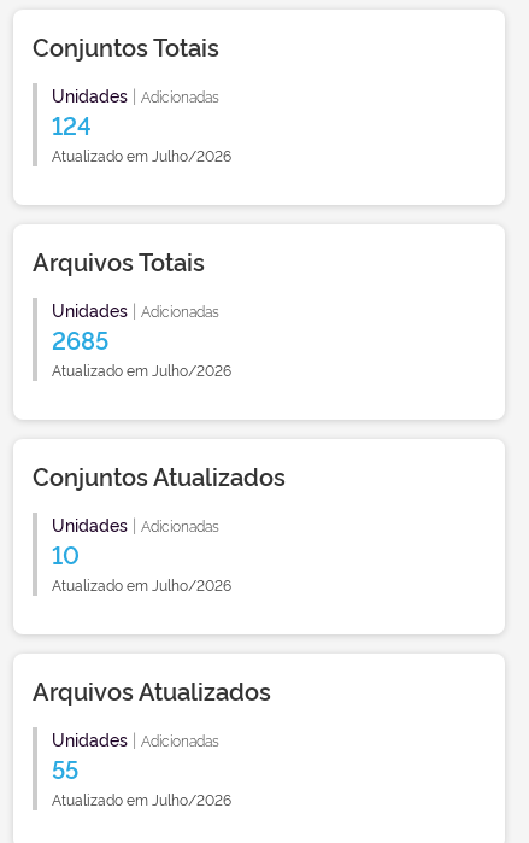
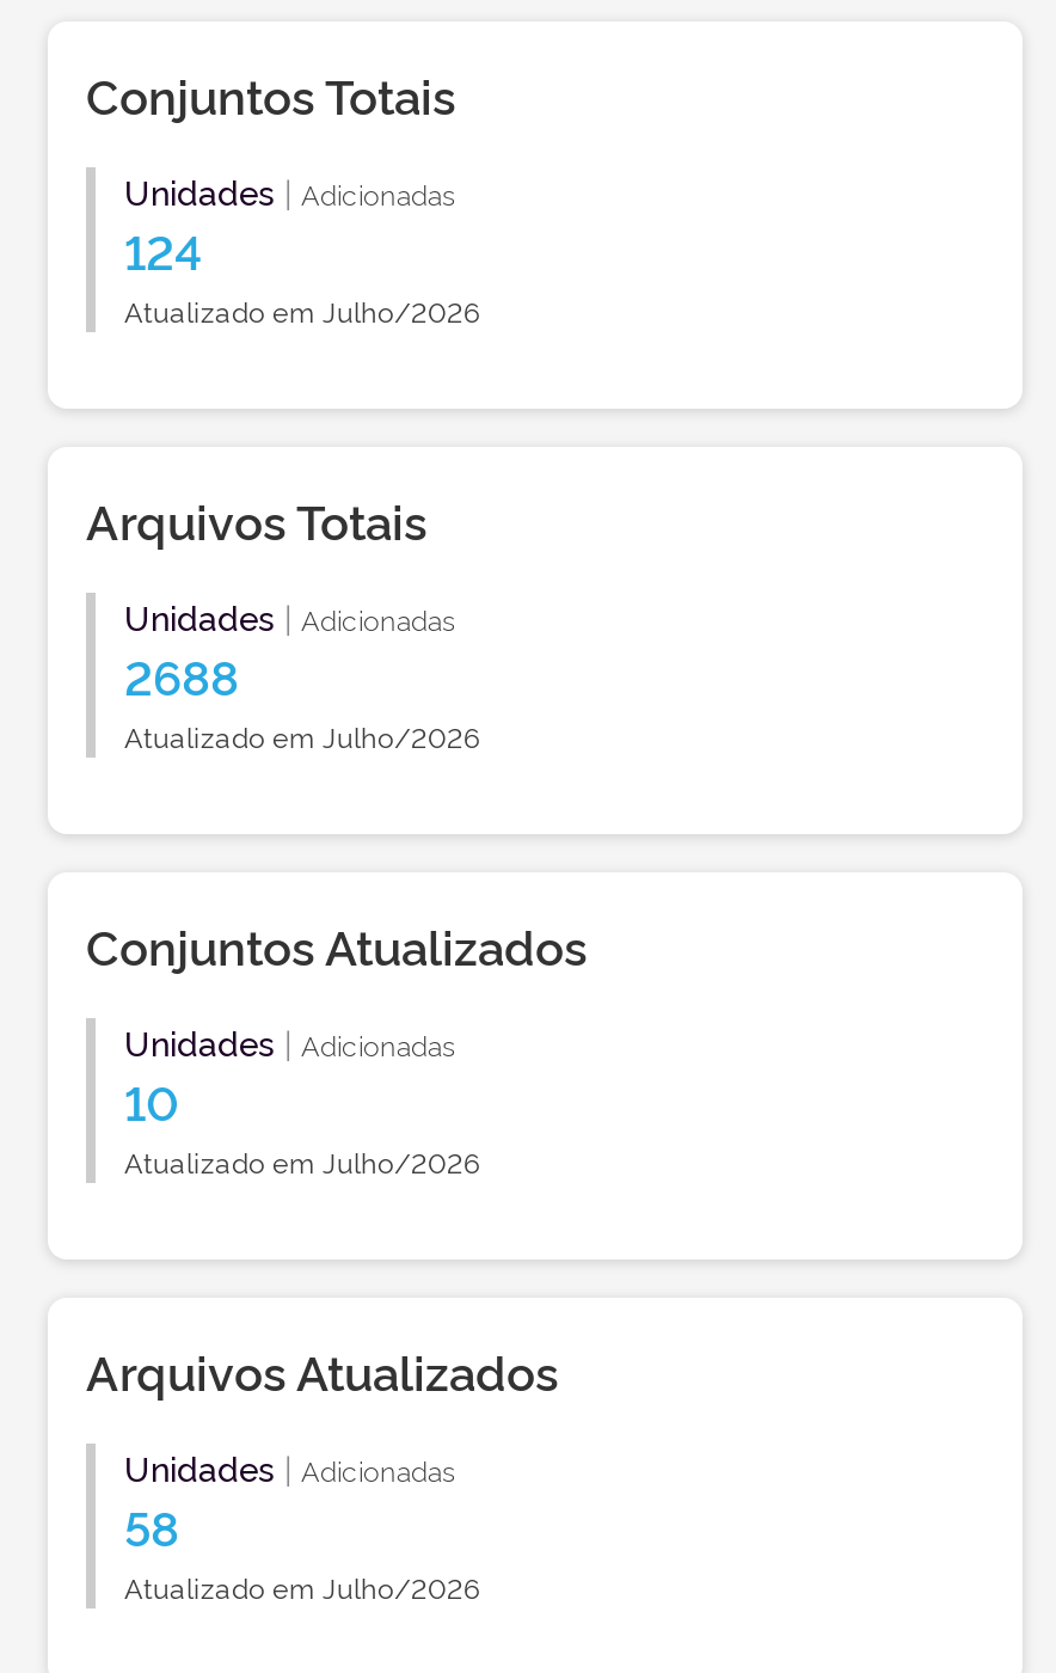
- 2685
+ 2688

- 55
+ 58
